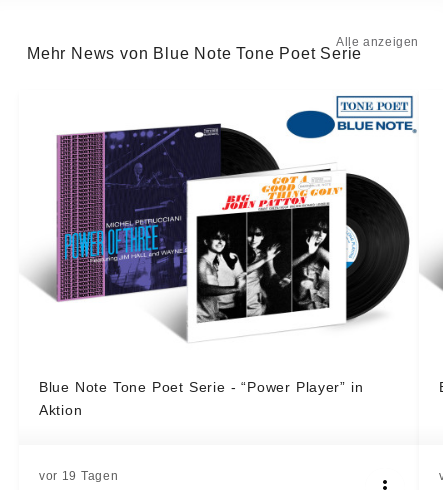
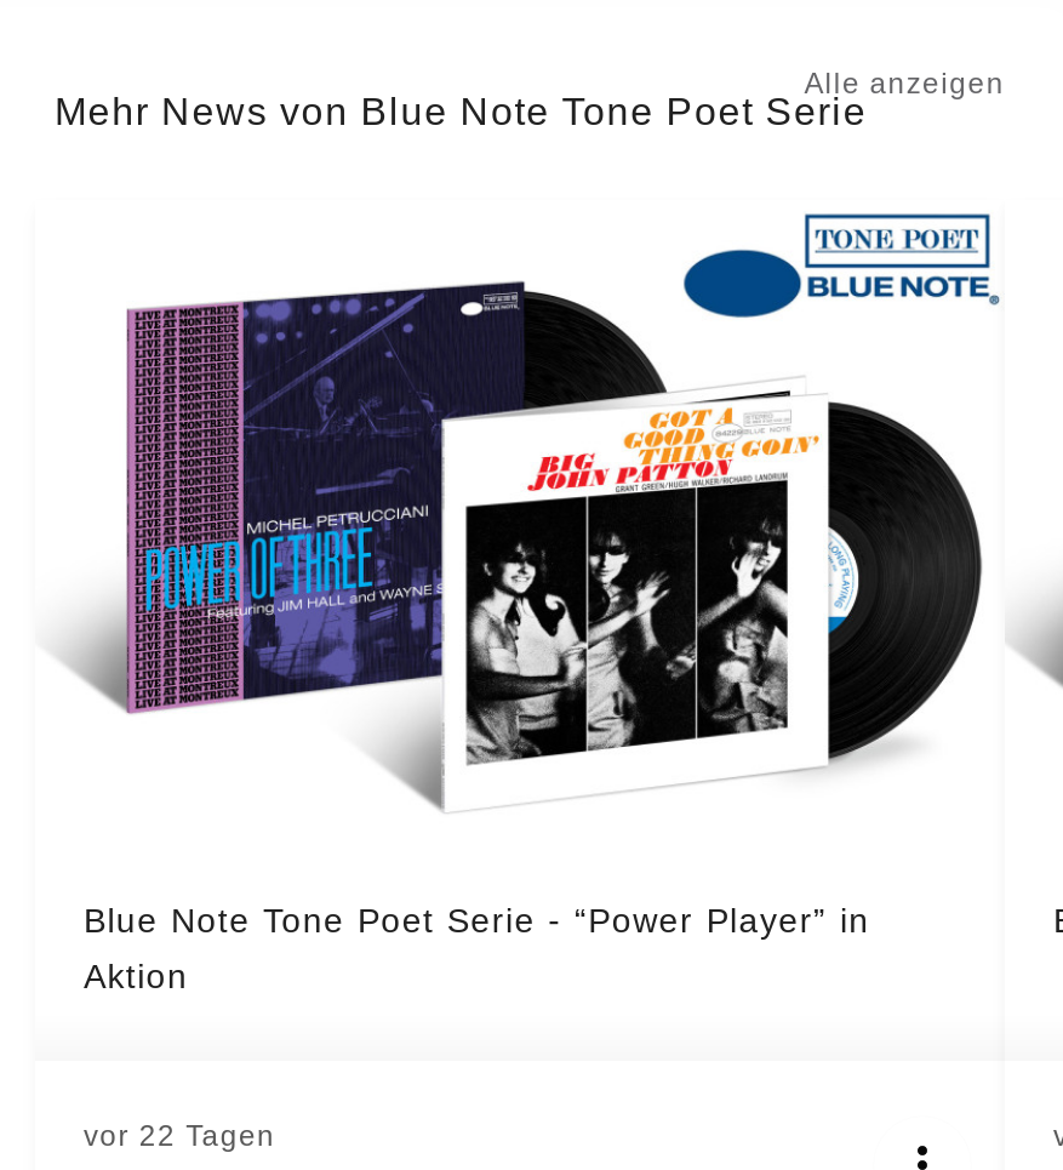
- vor 19 Tagen
+ vor 22 Tagen
